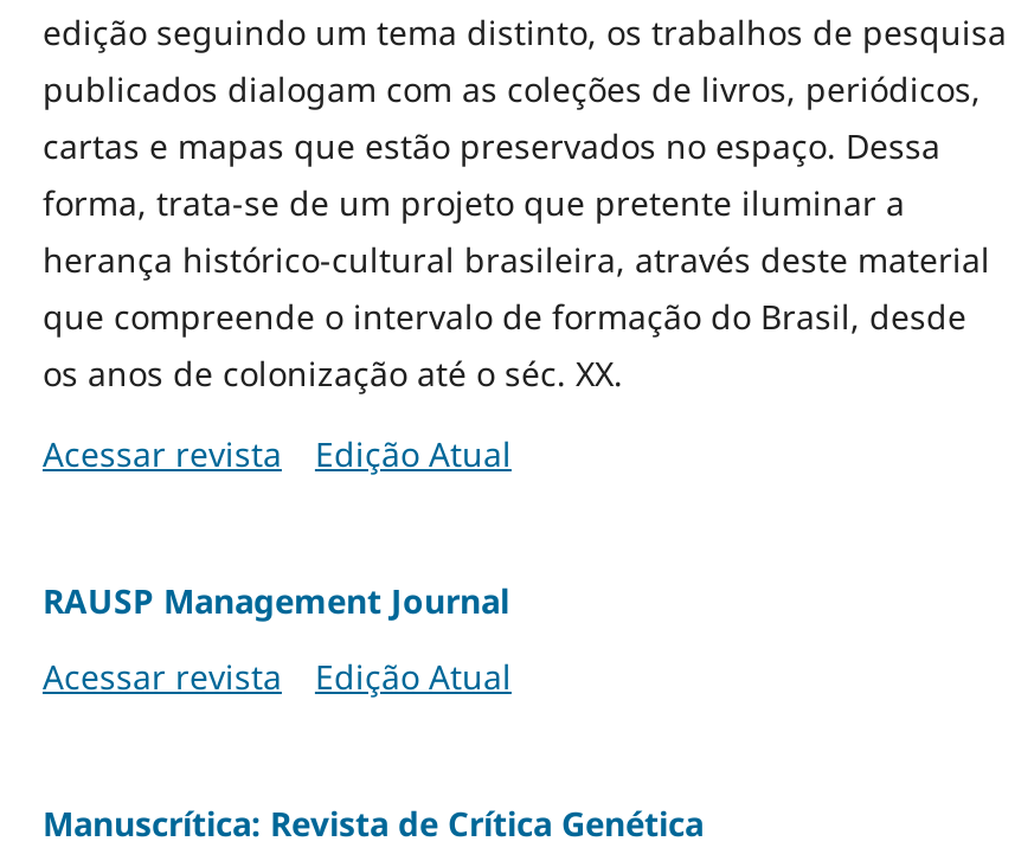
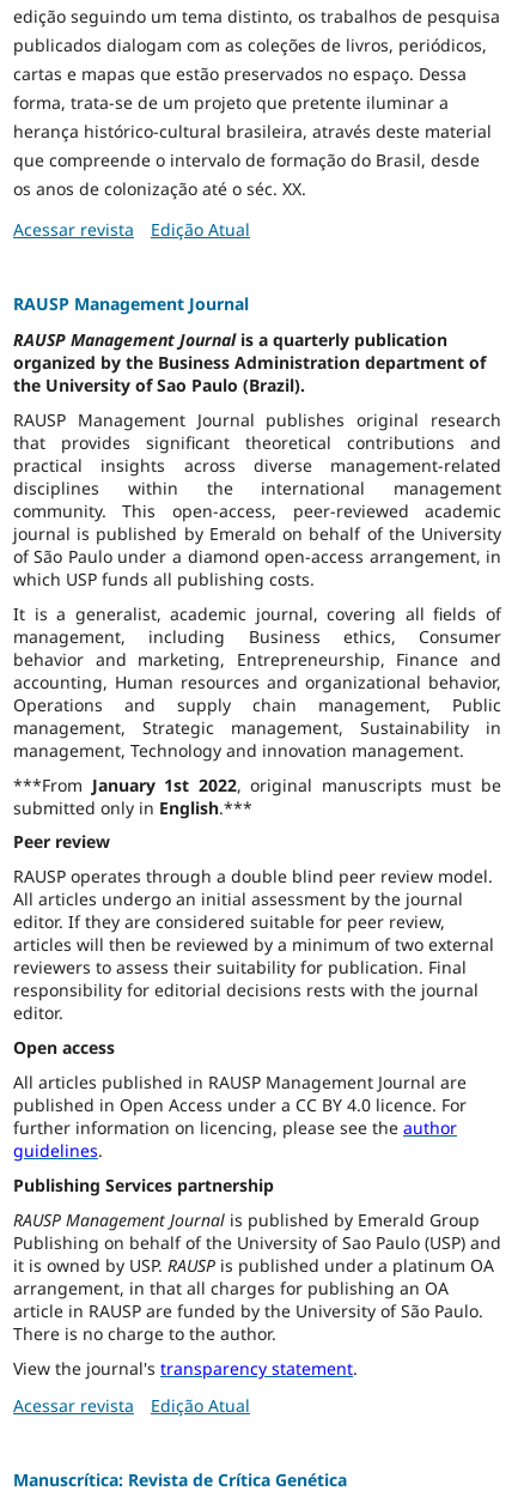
+ RAUSP Management Journal is a quarterly publication
+ organized by the Business Administration department of
+ the University of Sao Paulo (Brazil).
+ RAUSP Management Journal publishes original research
+ that provides significant theoretical contributions and
+ practical insights across diverse management-related
+ disciplines within the international management
+ community. This open-access, peer-reviewed academic
+ journal is published by Emerald on behalf of the University
+ of São Paulo under a diamond open-access arrangement, in
+ which USP funds all publishing costs.
+ It is a generalist, academic journal, covering all fields of
+ management, including Business ethics, Consumer
+ behavior and marketing, Entrepreneurship, Finance and
+ accounting, Human resources and organizational behavior,
+ Operations and supply chain management, Public
+ management, Strategic management, Sustainability in
+ management, Technology and innovation management.
+ ***From January 1st 2022, original manuscripts must be
+ submitted only in English.***
+ Peer review
+ RAUSP operates through a double blind peer review model.
+ All articles undergo an initial assessment by the journal
+ editor. If they are considered suitable for peer review,
+ articles will then be reviewed by a minimum of two external
+ reviewers to assess their suitability for publication. Final
+ responsibility for editorial decisions rests with the journal
+ editor.
+ Open access
+ All articles published in RAUSP Management Journal are
+ published in Open Access under a CC BY 4.0 licence. For
+ further information on licencing, please see the author
+ guidelines.
+ Publishing Services partnership
+ RAUSP Management Journal is published by Emerald Group
+ Publishing on behalf of the University of Sao Paulo (USP) and
+ it is owned by USP. RAUSP is published under a platinum OA
+ arrangement, in that all charges for publishing an OA
+ article in RAUSP are funded by the University of São Paulo.
+ There is no charge to the author.
+ View the journal's transparency statement.
